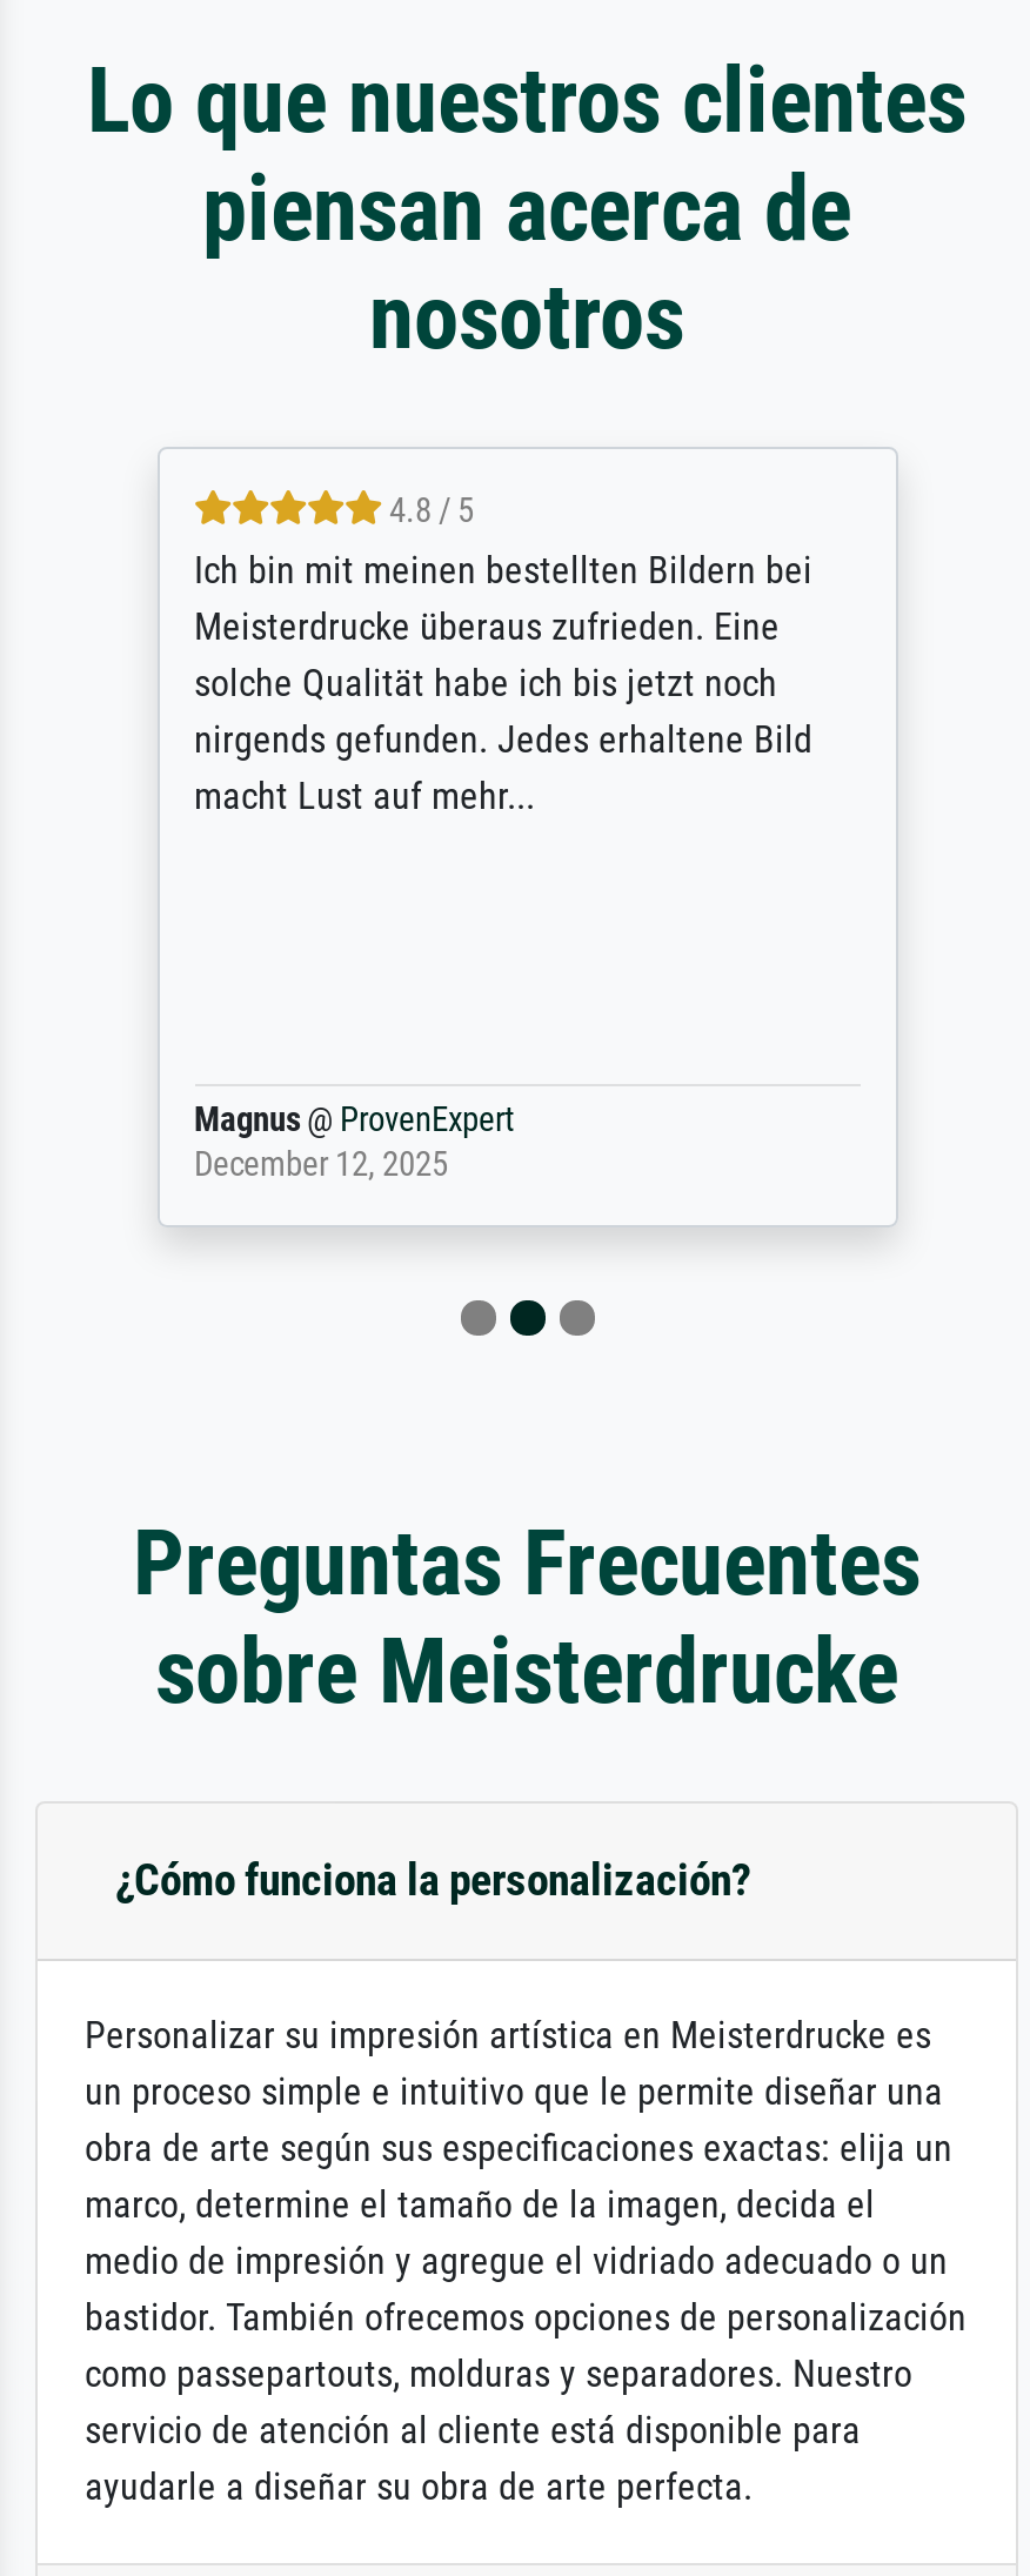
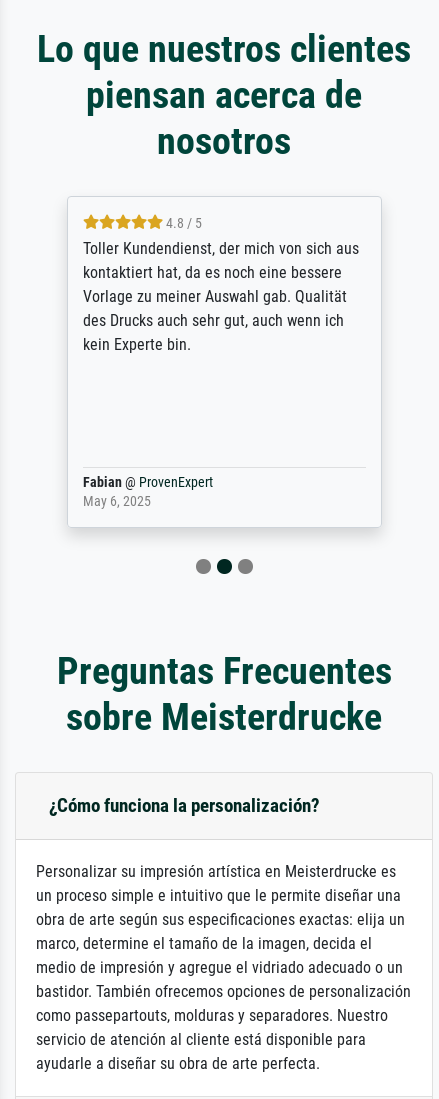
- Ich bin mit meinen bestellten Bildern bei
- Meisterdrucke überaus zufrieden. Eine
- solche Qualität habe ich bis jetzt noch
- nirgends gefunden. Jedes erhaltene Bild
- macht Lust auf mehr...
+ Toller Kundendienst, der mich von sich aus
+ kontaktiert hat, da es noch eine bessere
+ Vorlage zu meiner Auswahl gab. Qualität
+ des Drucks auch sehr gut, auch wenn ich
+ kein Experte bin.

- Magnus @ ProvenExpert
- December 12, 2025
+ Fabian @ ProvenExpert
+ May 6, 2025
